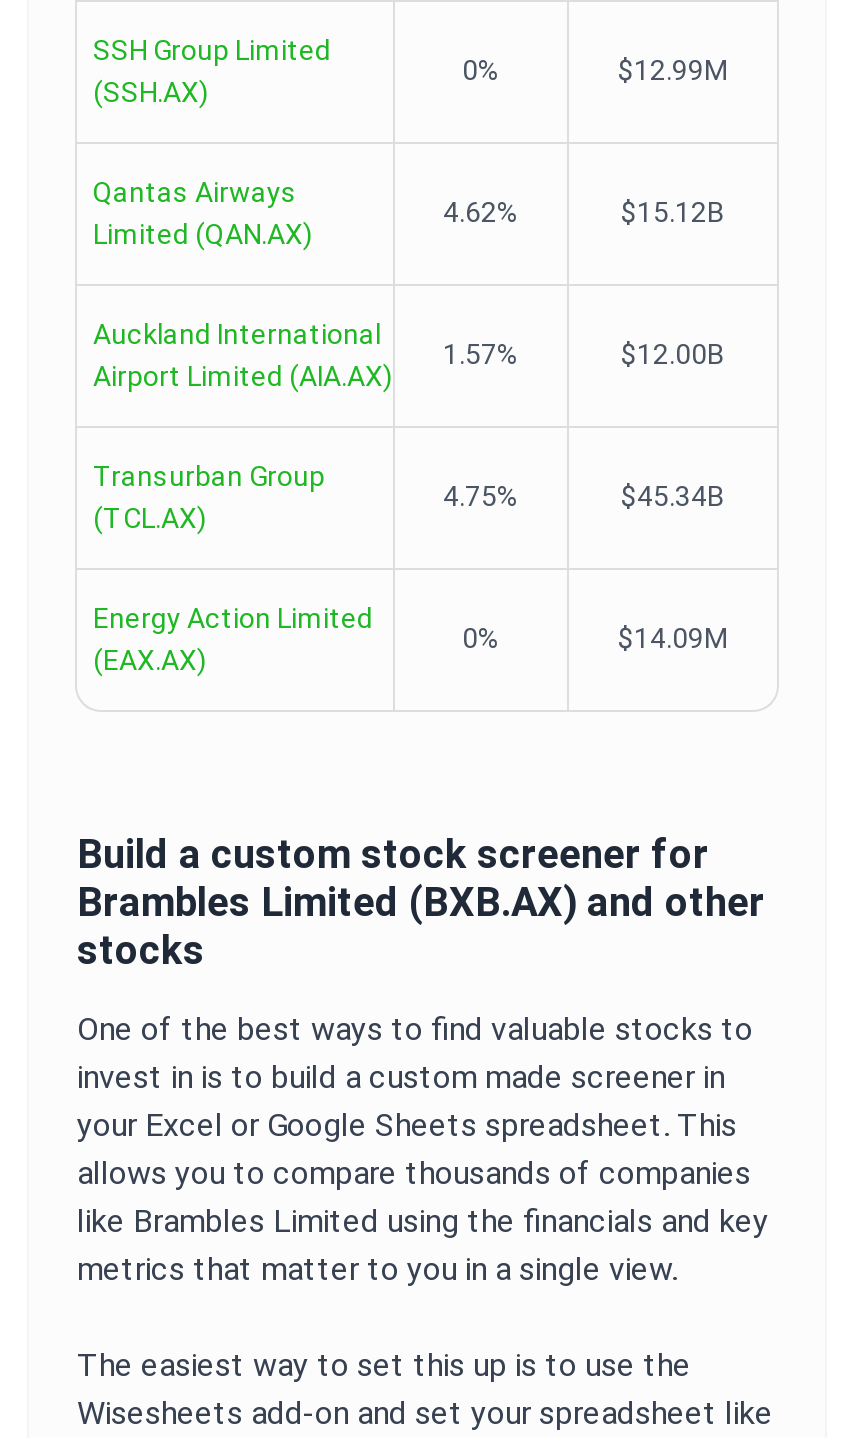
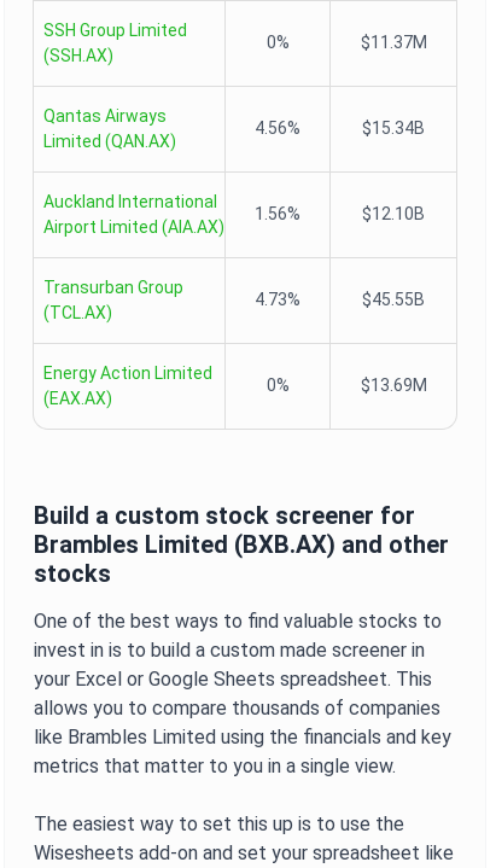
- $12.99M
+ $11.37M

- 4.62%
- $15.12B
+ 4.56%
+ $15.34B

- 1.57%
- $12.00B
+ 1.56%
+ $12.10B

- 4.75%
- $45.34B
+ 4.73%
+ $45.55B

- $14.09M
+ $13.69M
